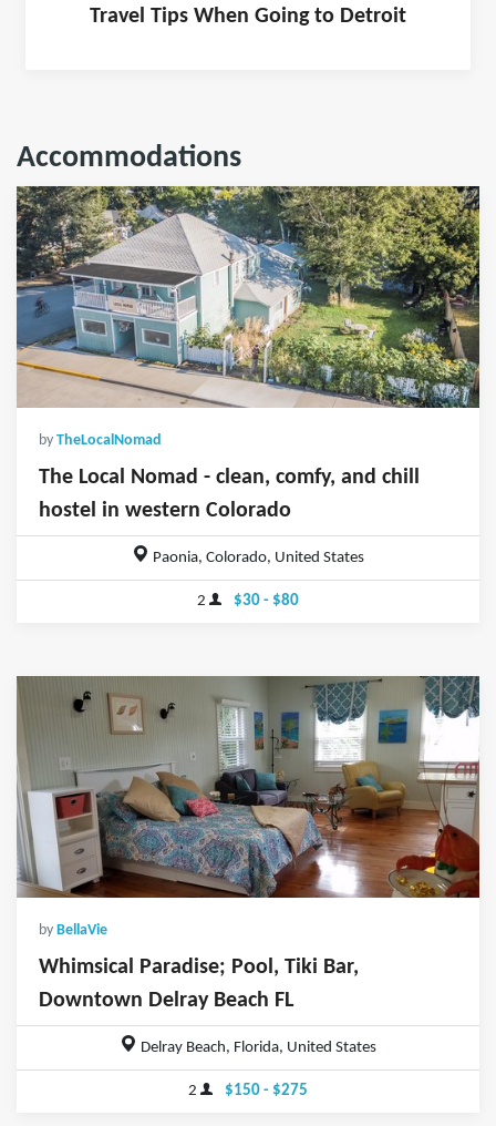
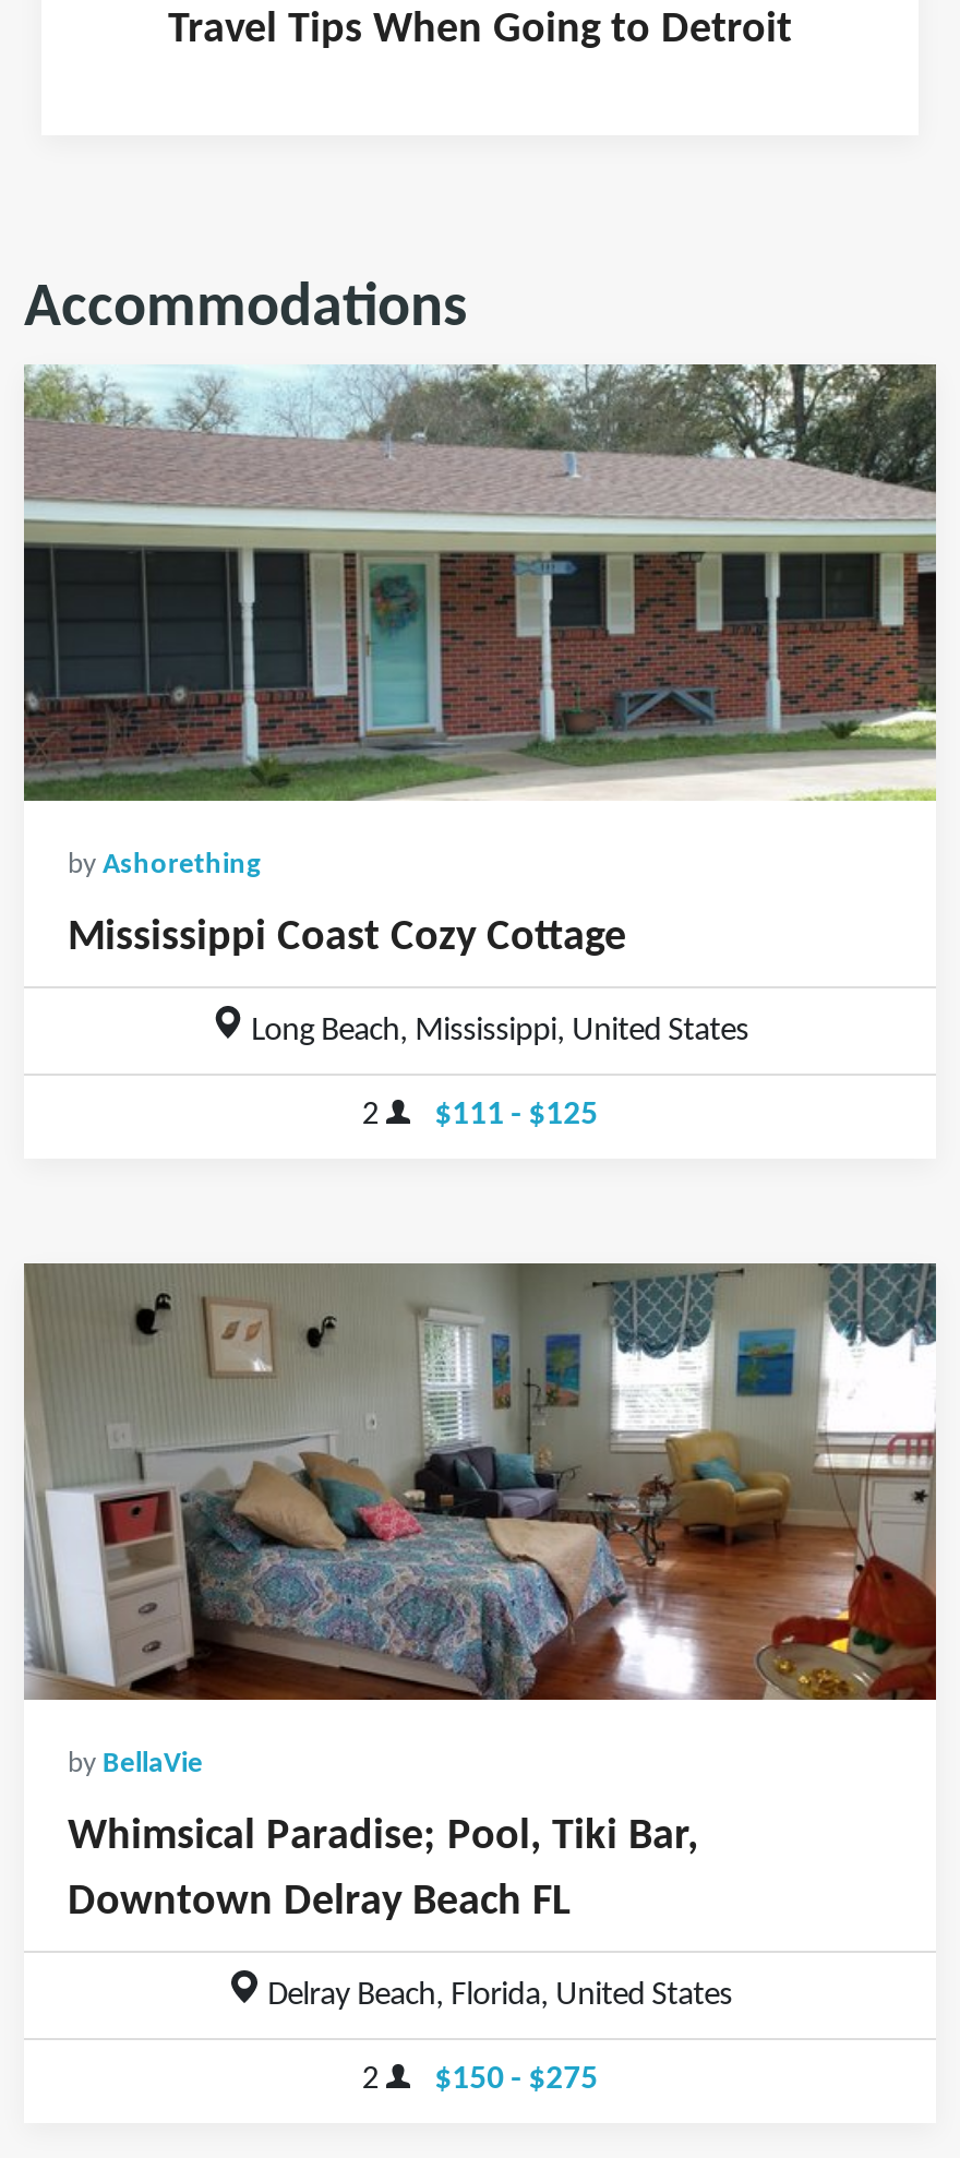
- [image]
- by TheLocalNomad
- The Local Nomad - clean, comfy, and chill
- hostel in western Colorado
- Paonia, Colorado, United States
+ [image]
+ by Ashorething
+ Mississippi Coast Cozy Cottage
+ Long Beach, Mississippi, United States

- 2 $30 - $80
+ 2 $111 - $125
